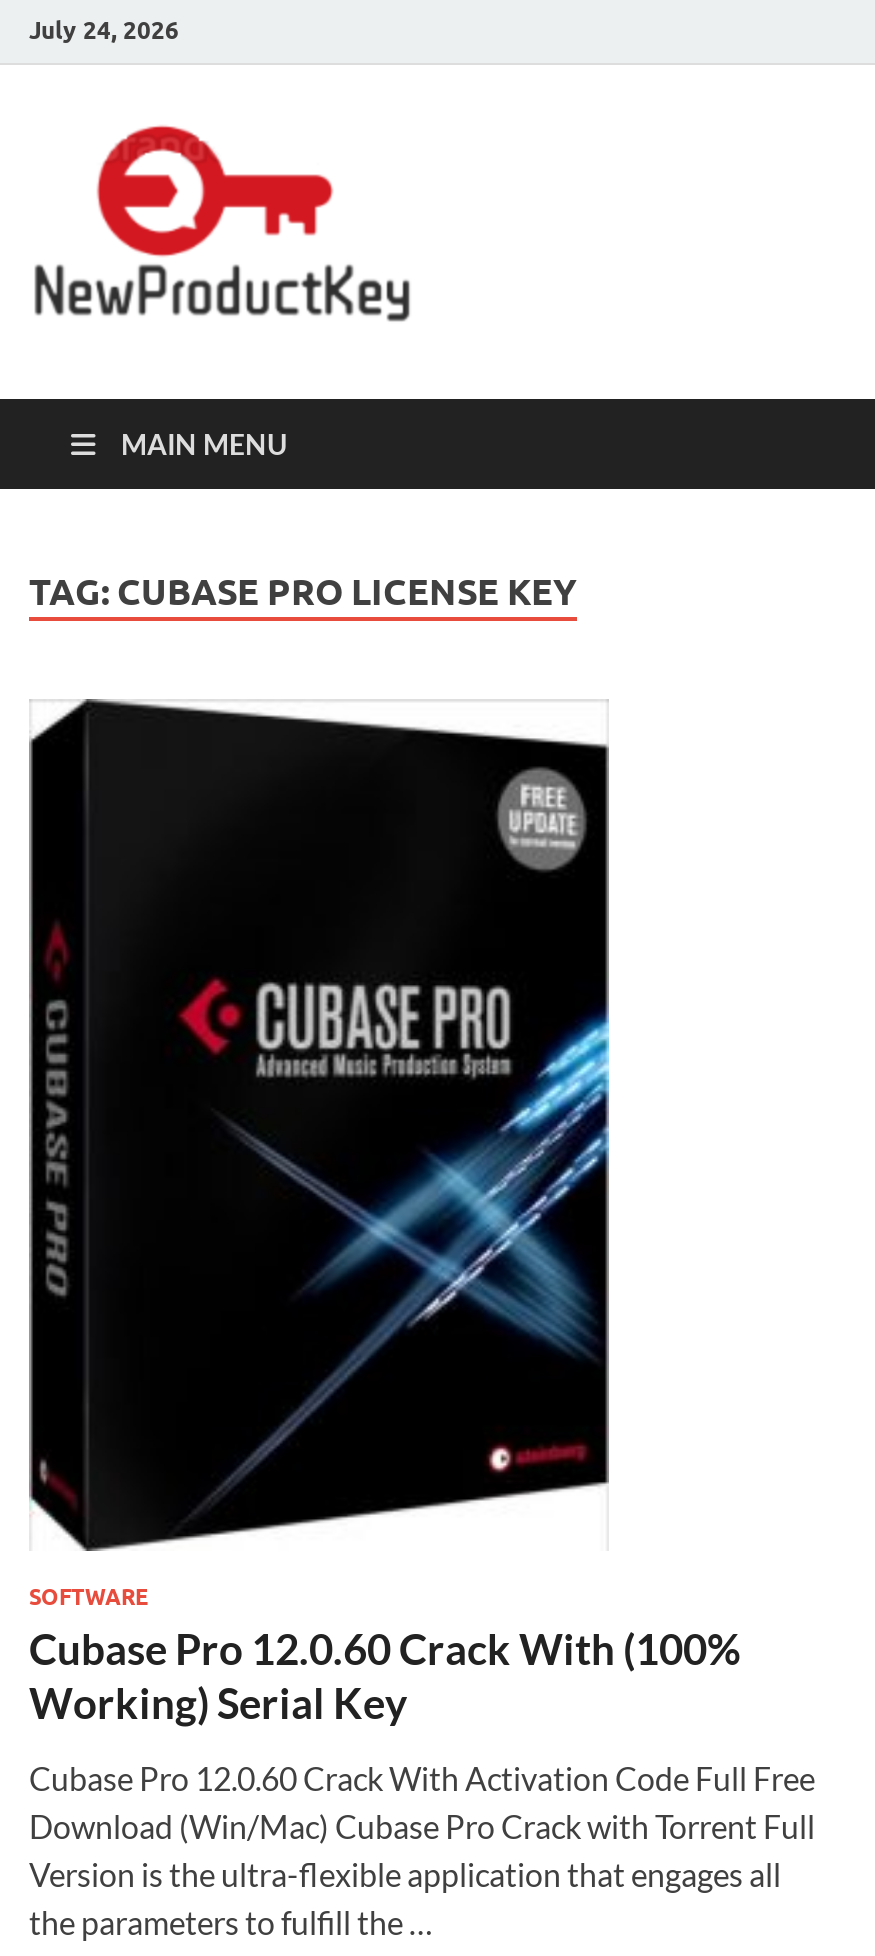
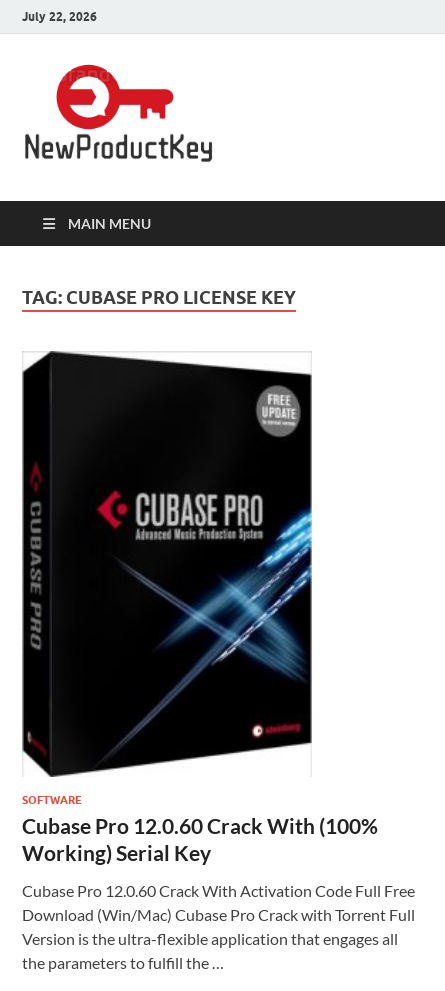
- July 24, 2026
+ July 22, 2026
